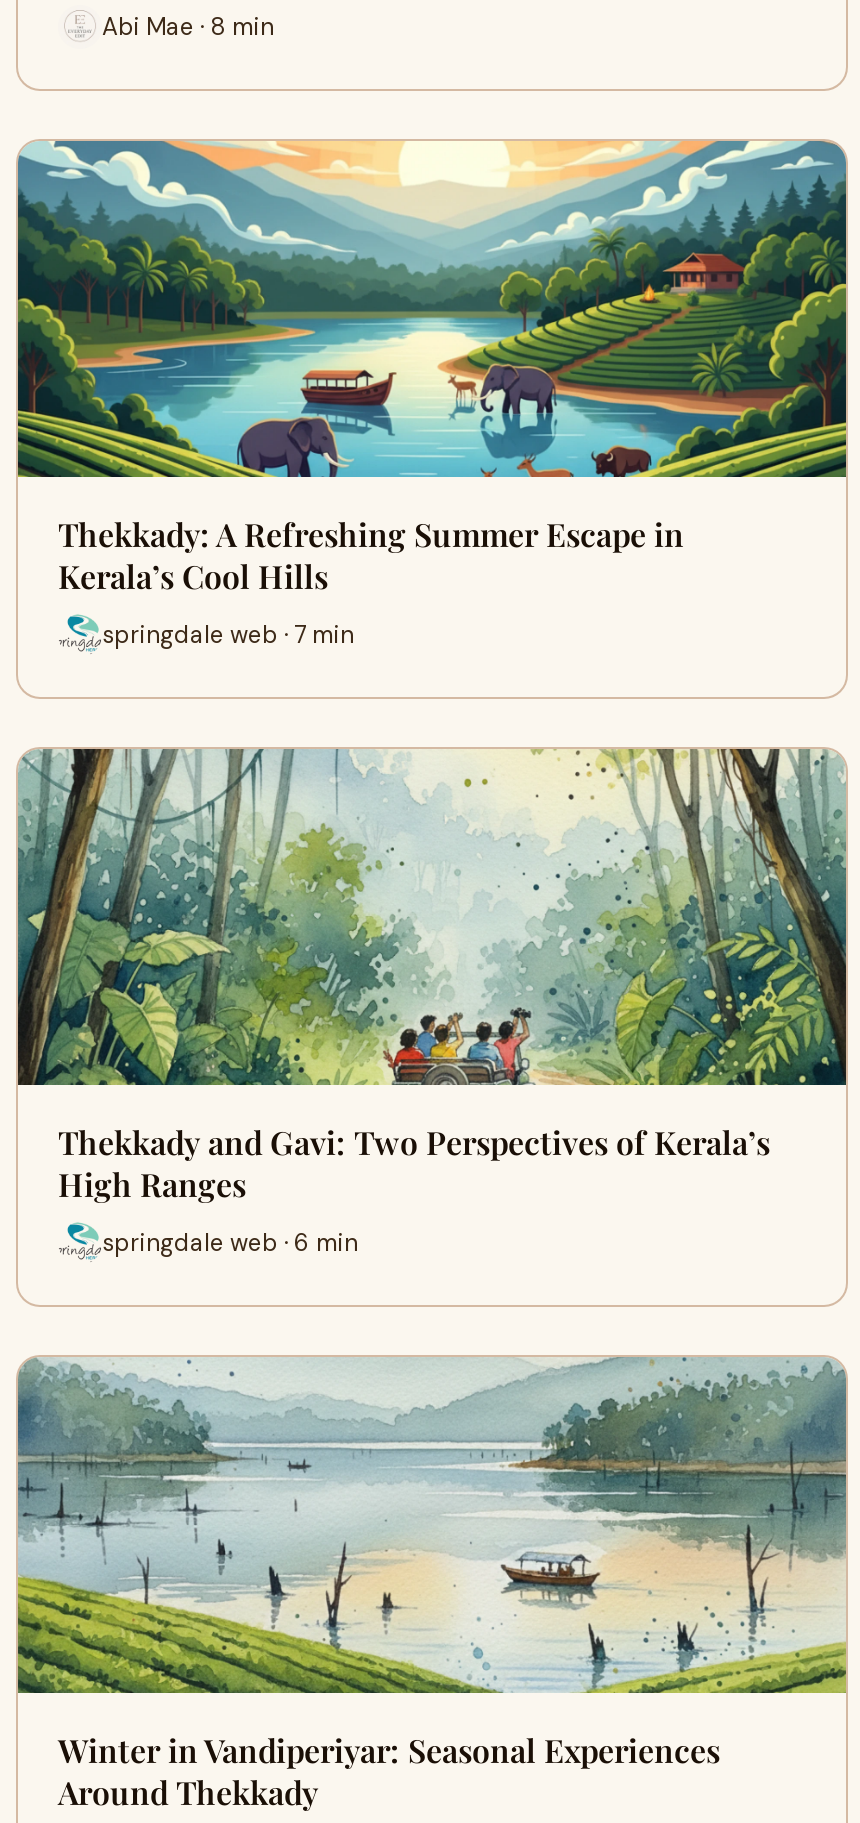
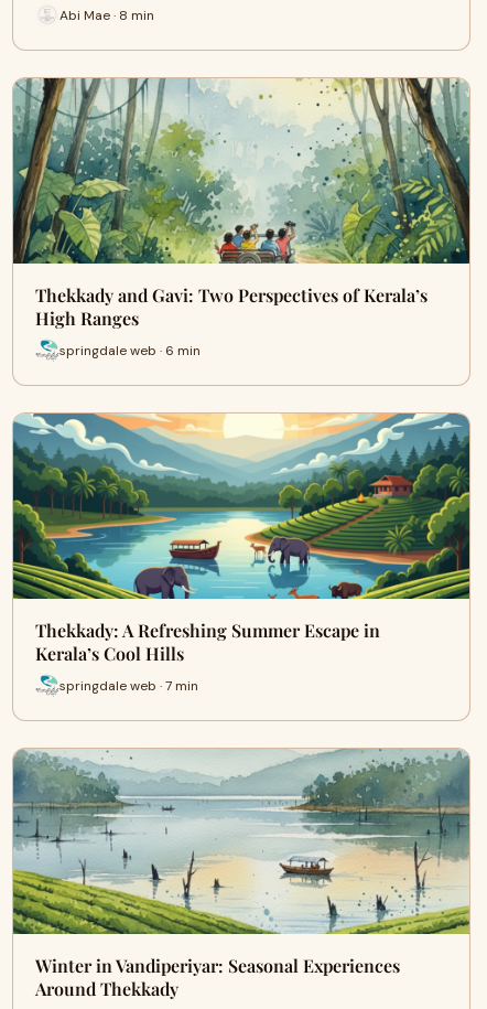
moved down: [image] | Thekkady: A Refreshing Summer Escape in | Kerala’s Cool Hills | springdale web · 7 min

moved up: [image] | Thekkady and Gavi: Two Perspectives of Kerala’s | High Ranges | springdale web · 6 min
